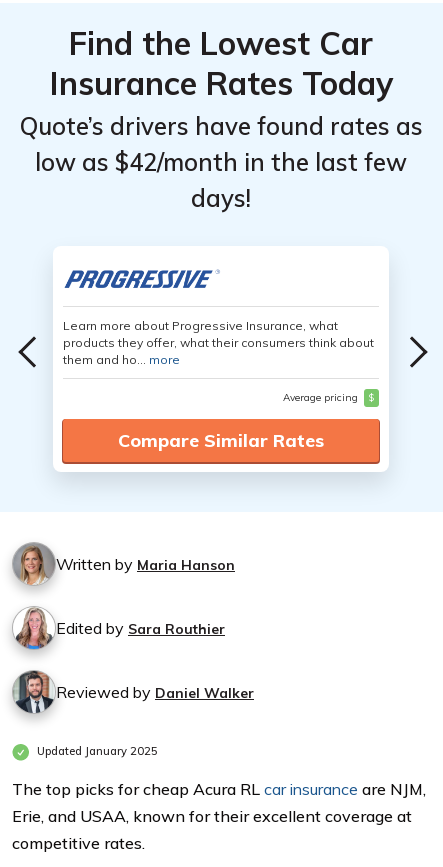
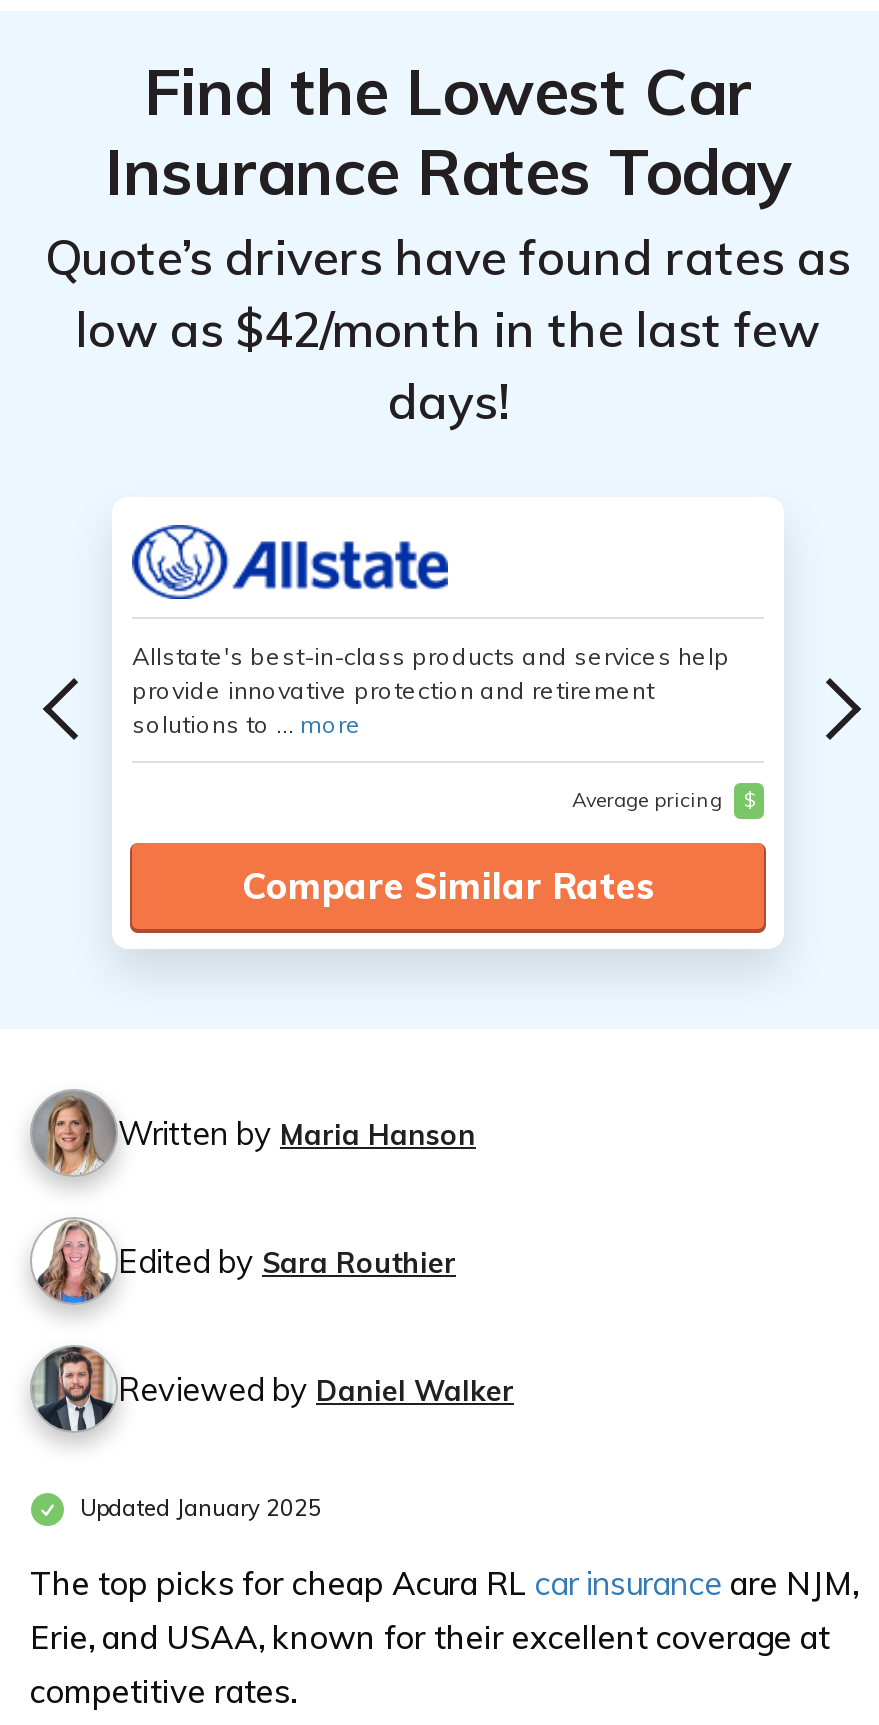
- [image]
- Learn more about Progressive Insurance, what
- products they offer, what their consumers think about
- them and ho... more
+ [image]
+ Allstate's best-in-class products and services help
+ provide innovative protection and retirement
+ solutions to ... more
